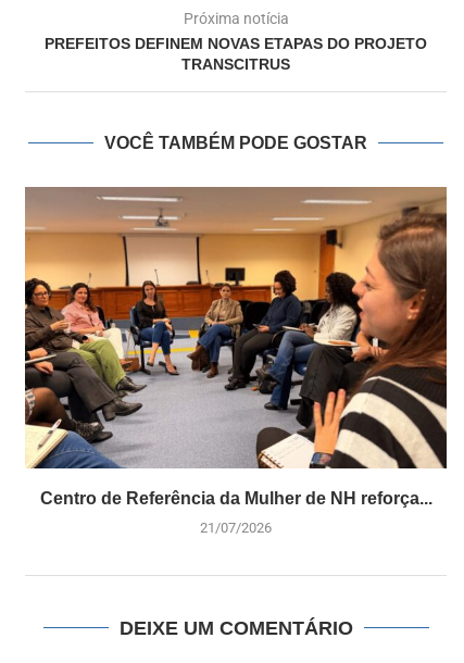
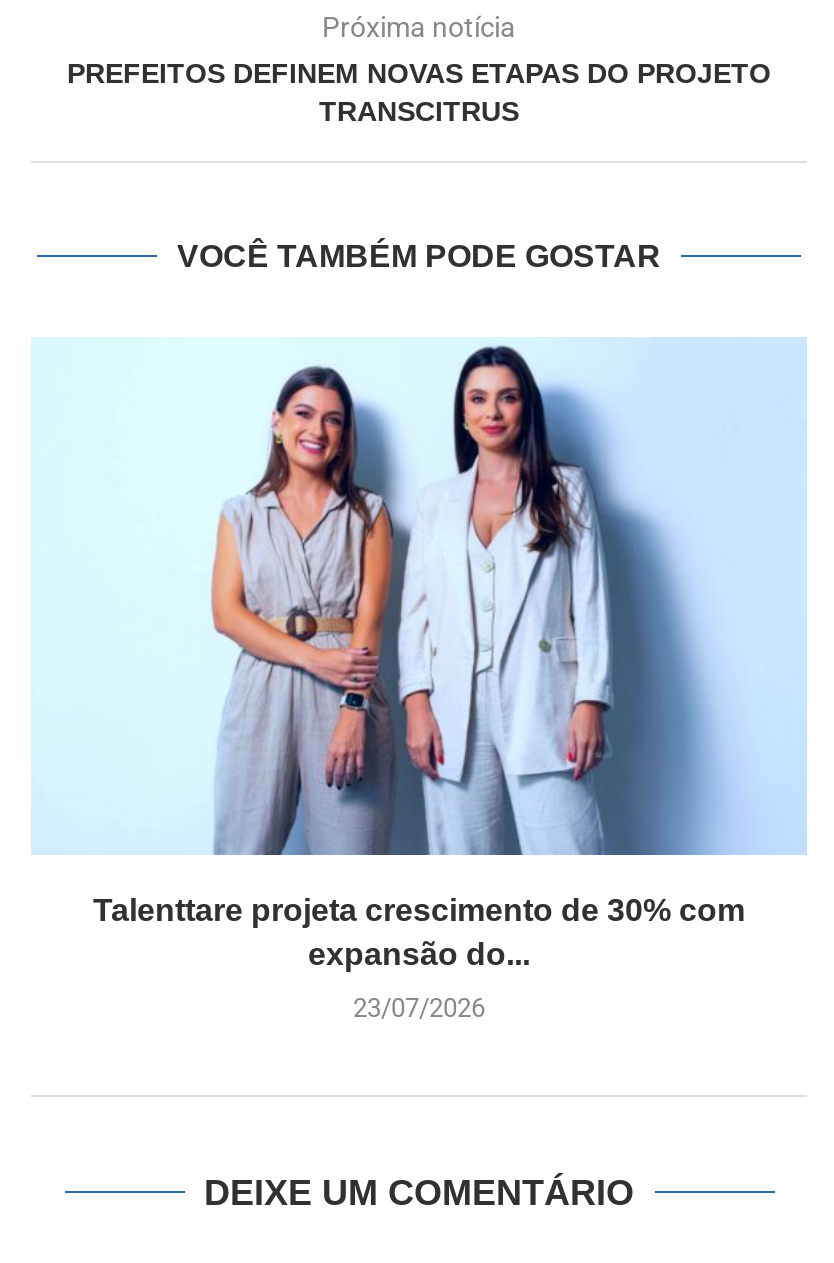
- [image]
- Centro de Referência da Mulher de NH reforça...
+ [image]
+ Talenttare projeta crescimento de 30% com
+ expansão do...

- 21/07/2026
+ 23/07/2026
